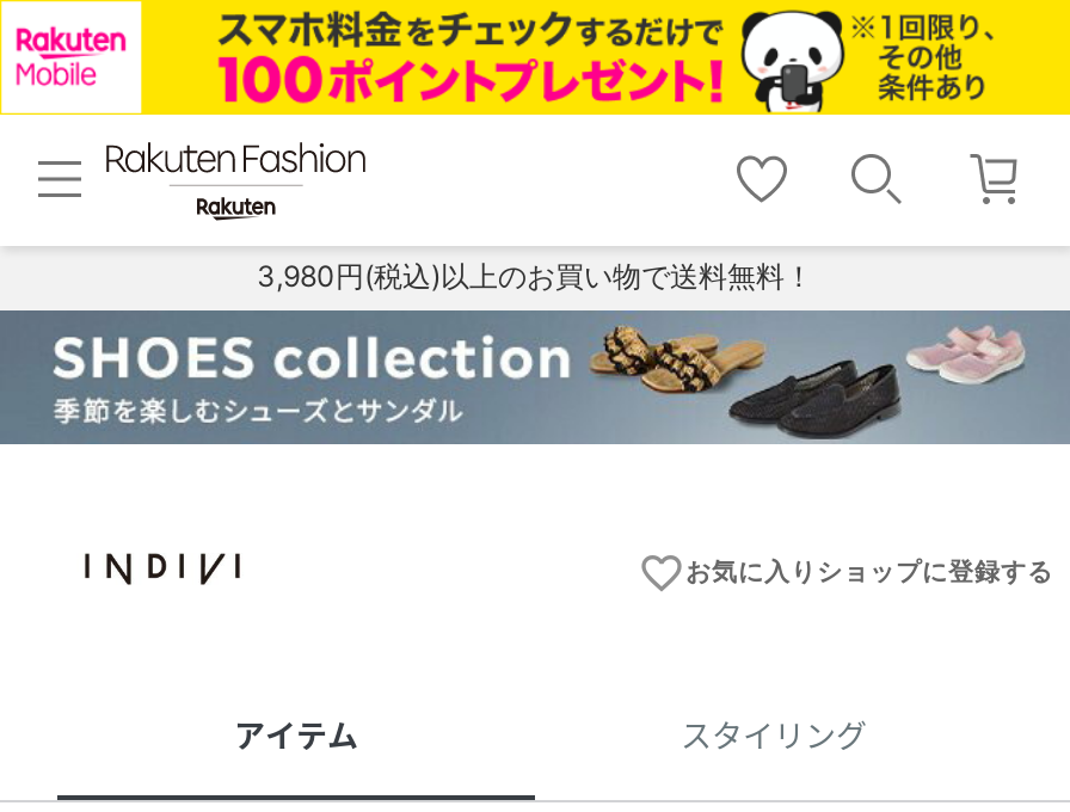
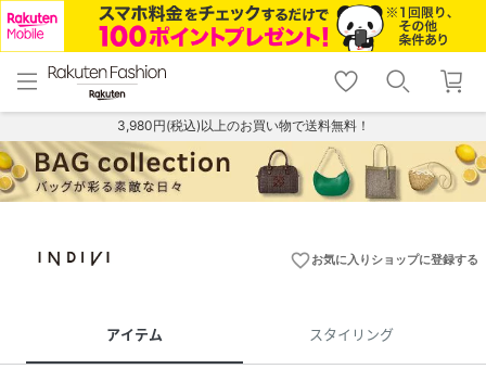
- [image]
+ [image]
